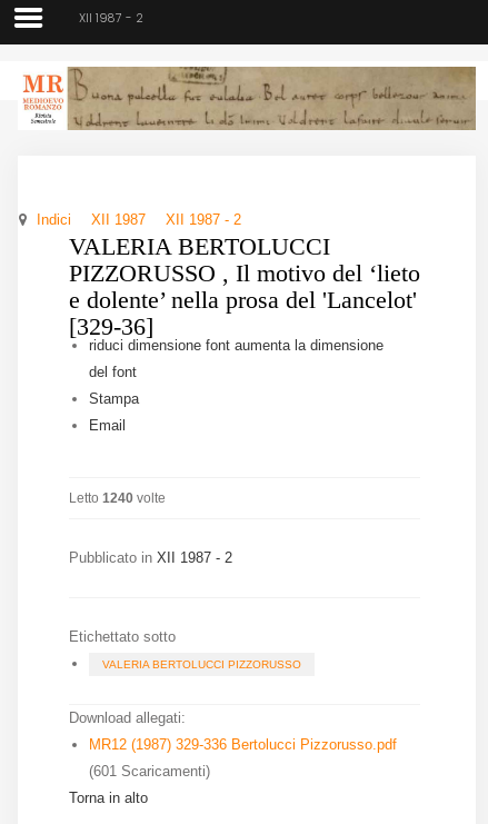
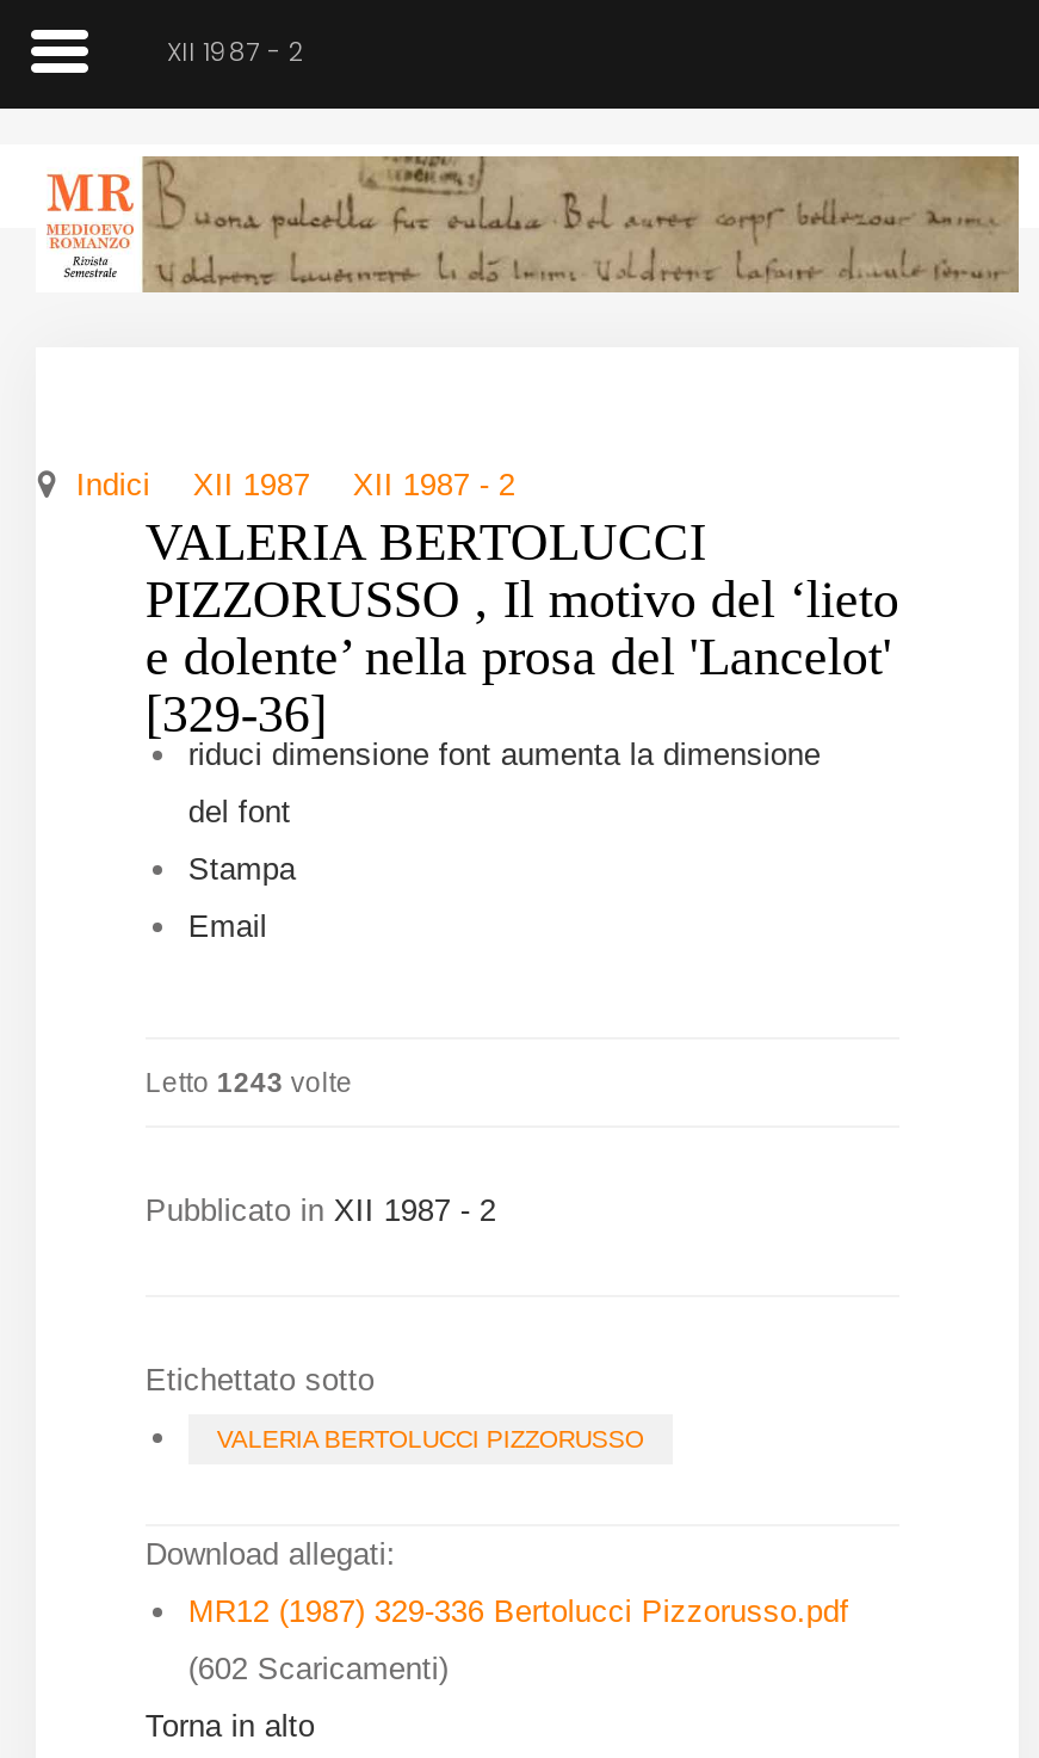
- Letto 1240 volte
+ Letto 1243 volte

- (601 Scaricamenti)
+ (602 Scaricamenti)
